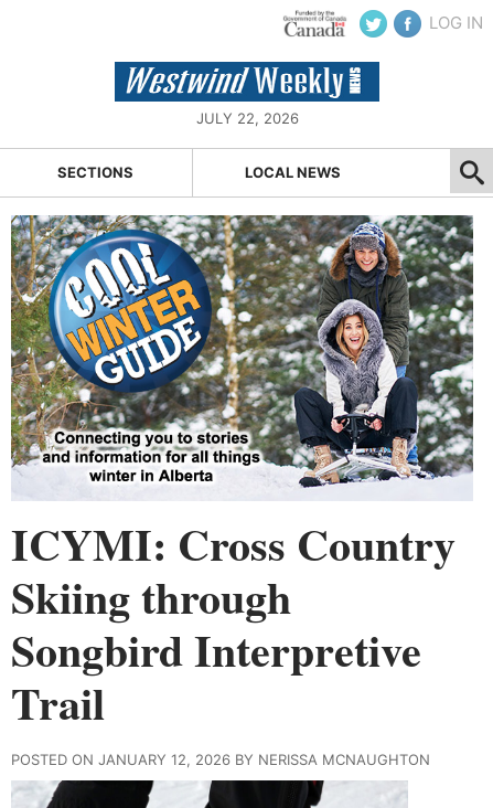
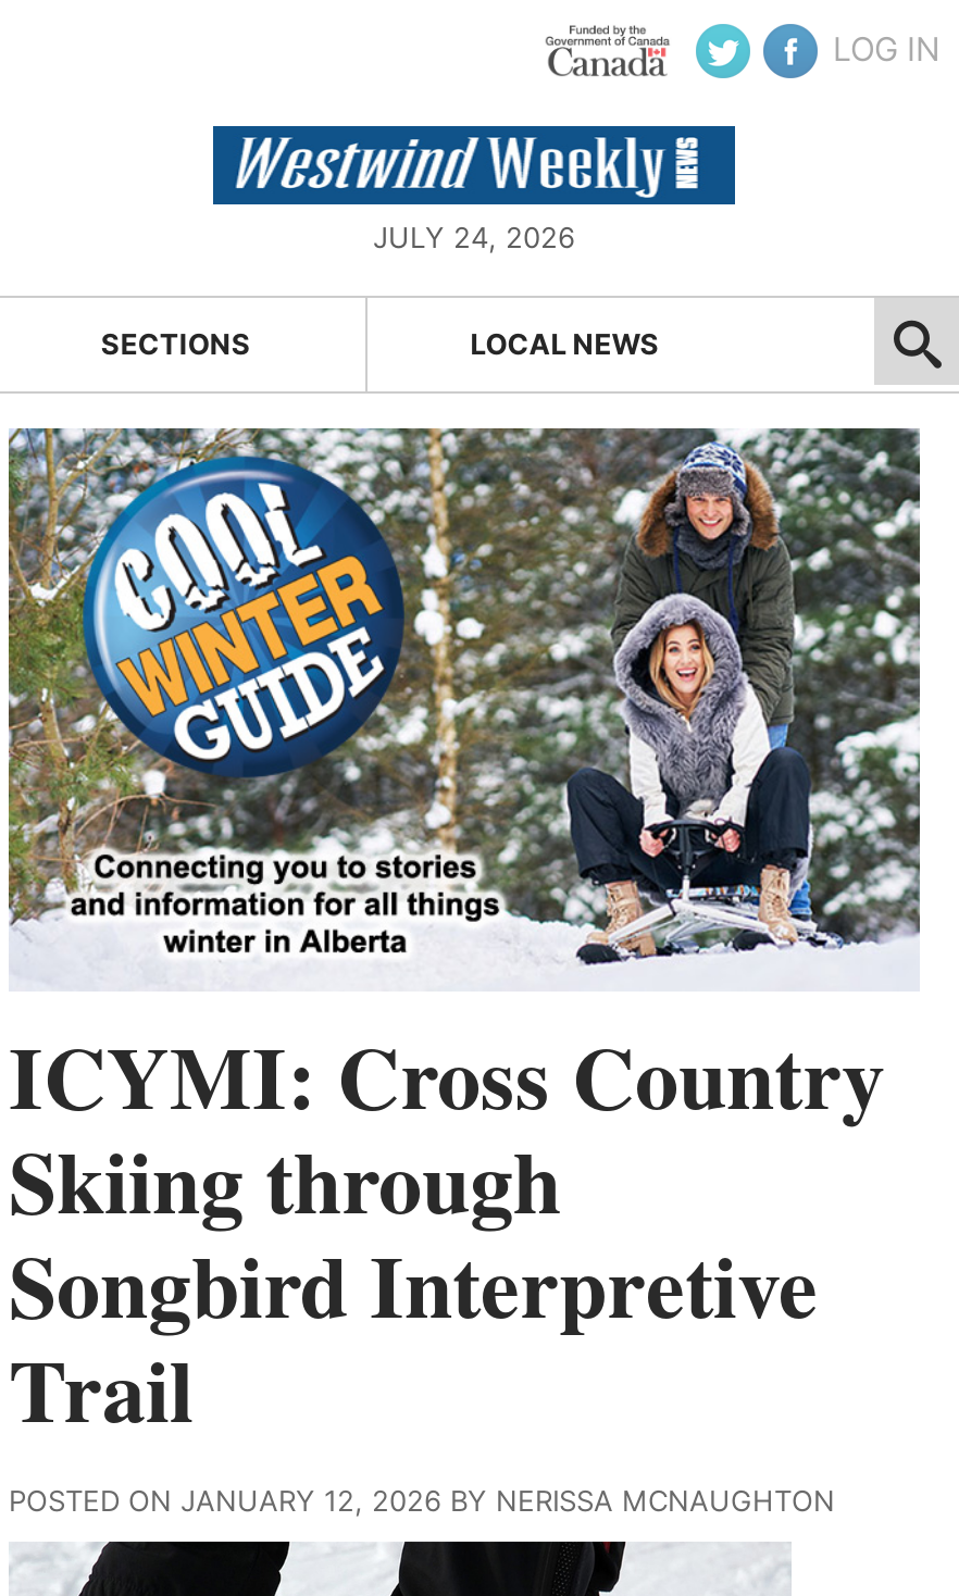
- JULY 22, 2026
+ JULY 24, 2026
